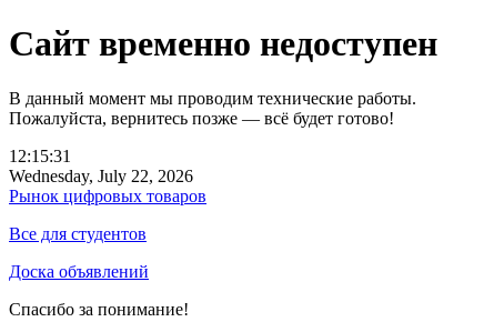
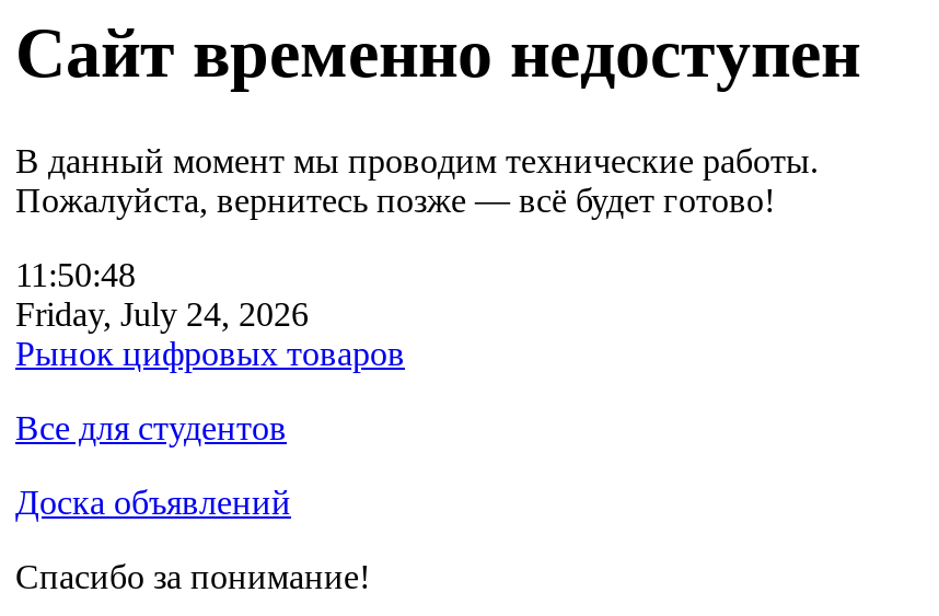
- 12:15:31
+ 11:50:48

- Wednesday, July 22, 2026
+ Friday, July 24, 2026
